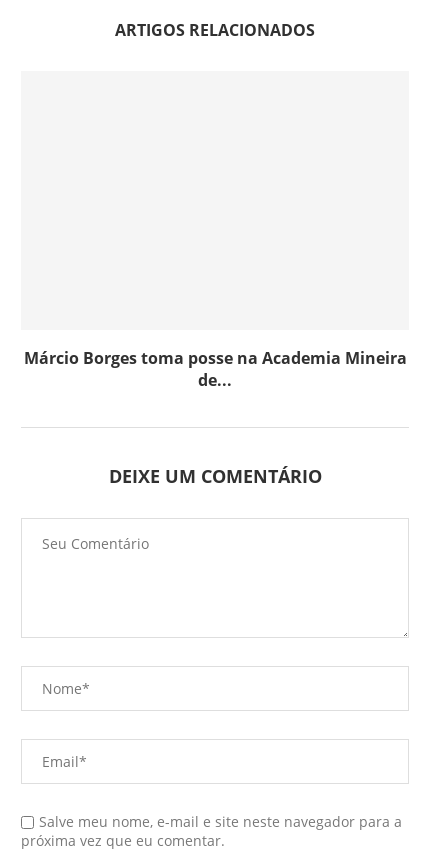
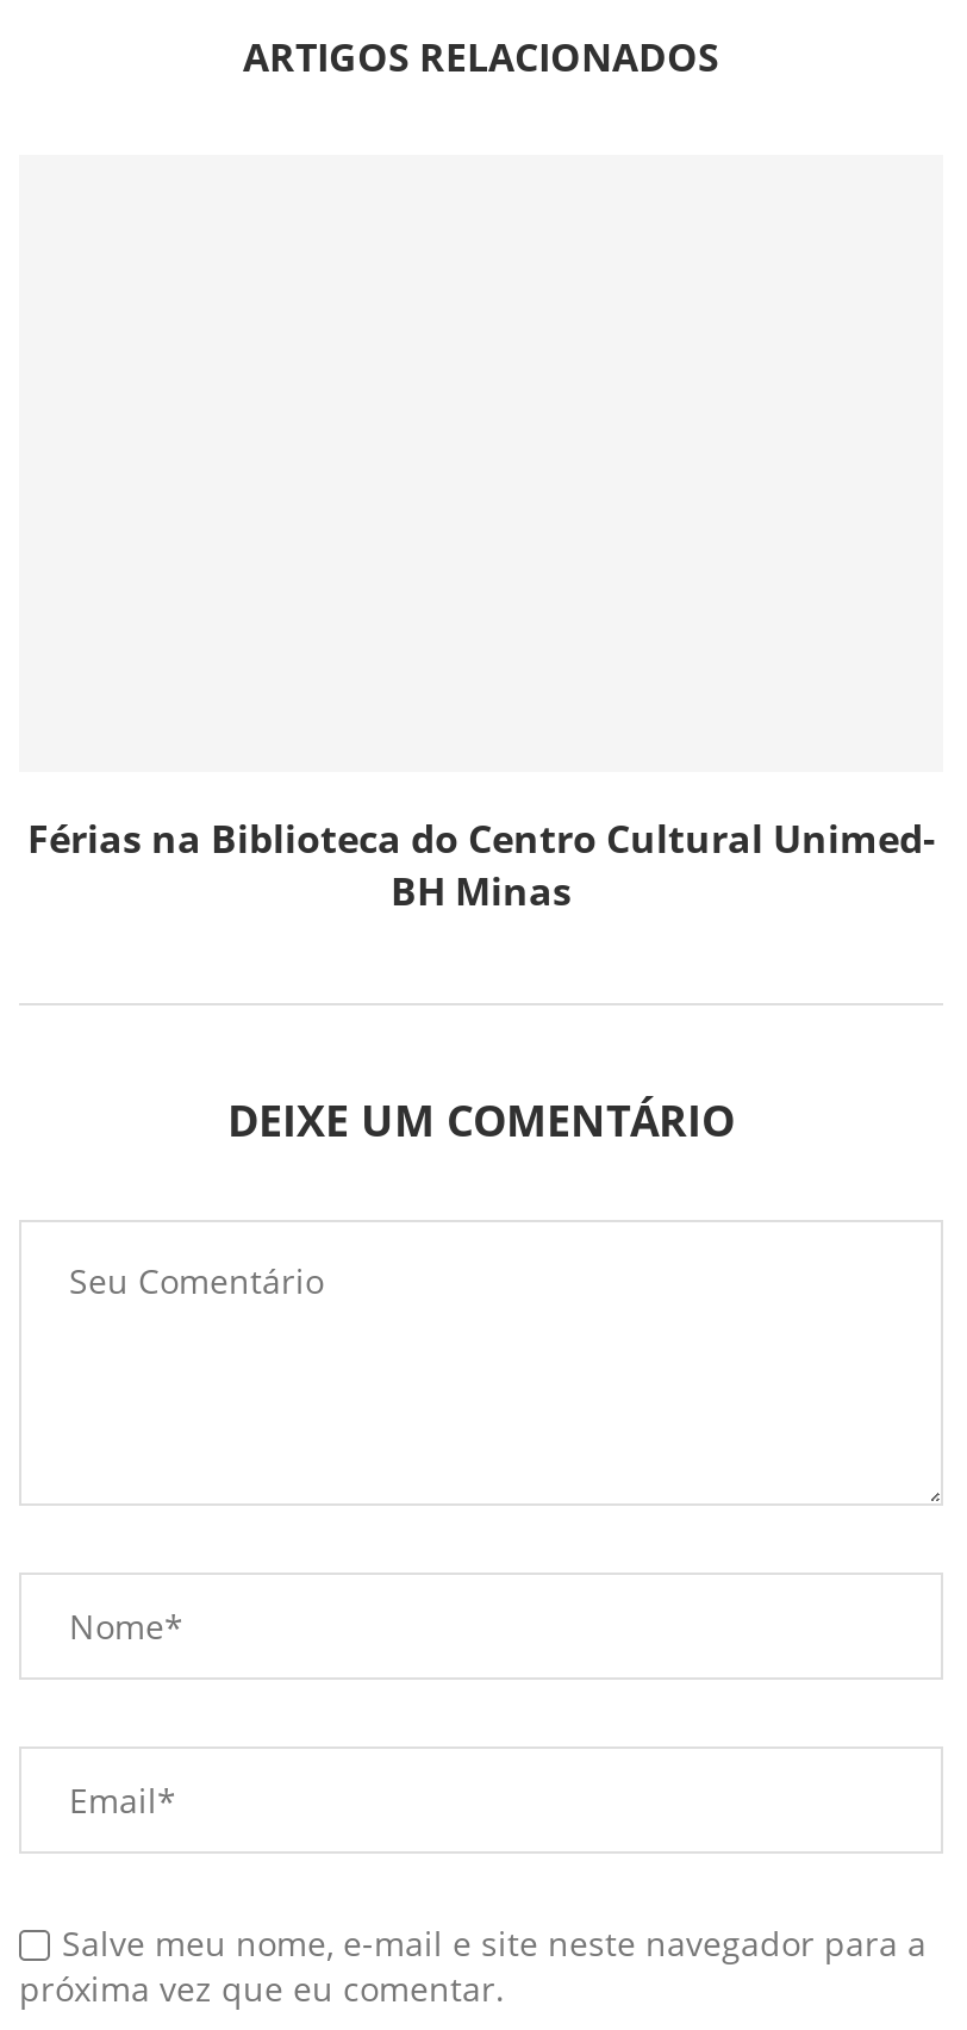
- Márcio Borges toma posse na Academia Mineira
- de...
+ Férias na Biblioteca do Centro Cultural Unimed-
+ BH Minas
